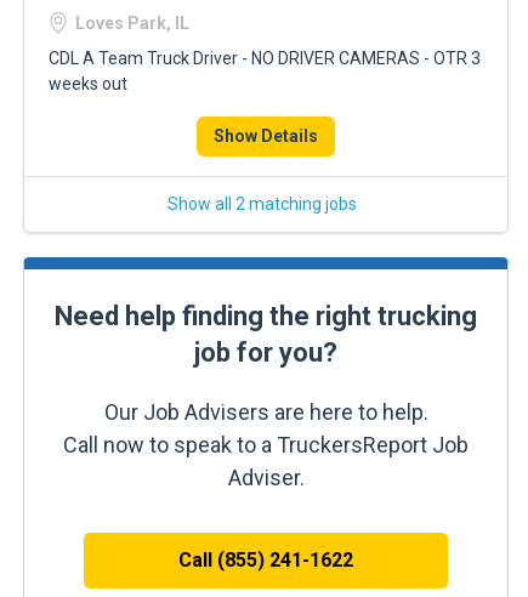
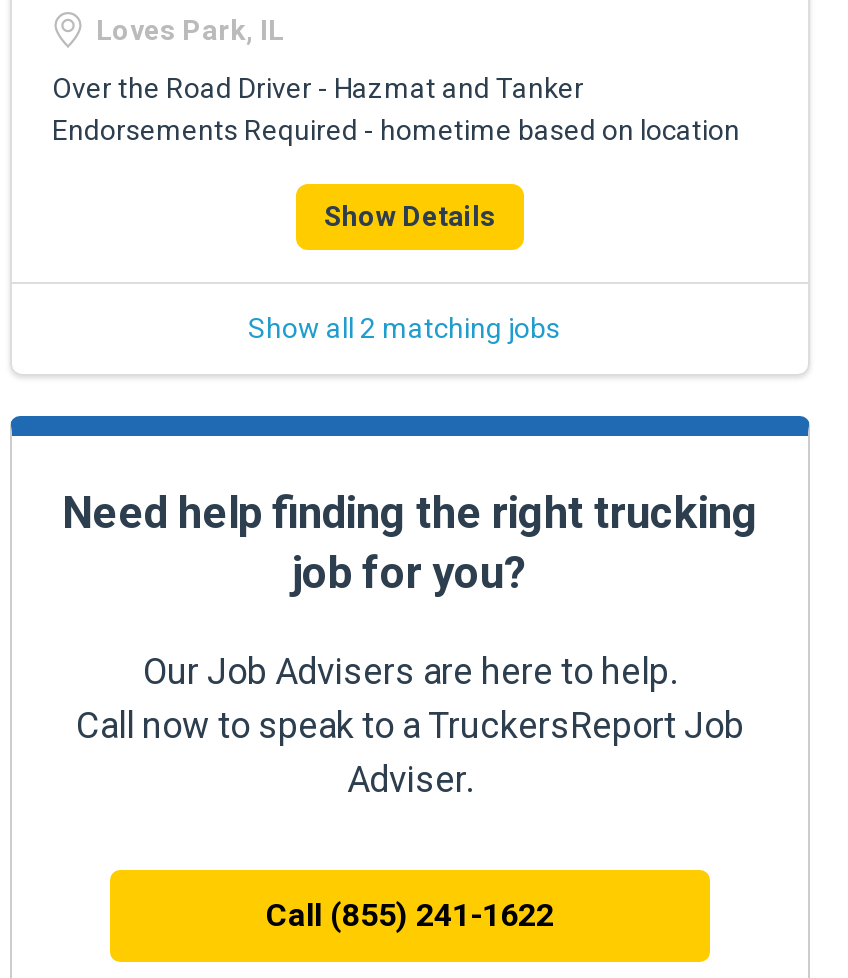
- CDL A Team Truck Driver - NO DRIVER CAMERAS - OTR 3
- weeks out
+ Over the Road Driver - Hazmat and Tanker
+ Endorsements Required - hometime based on location
